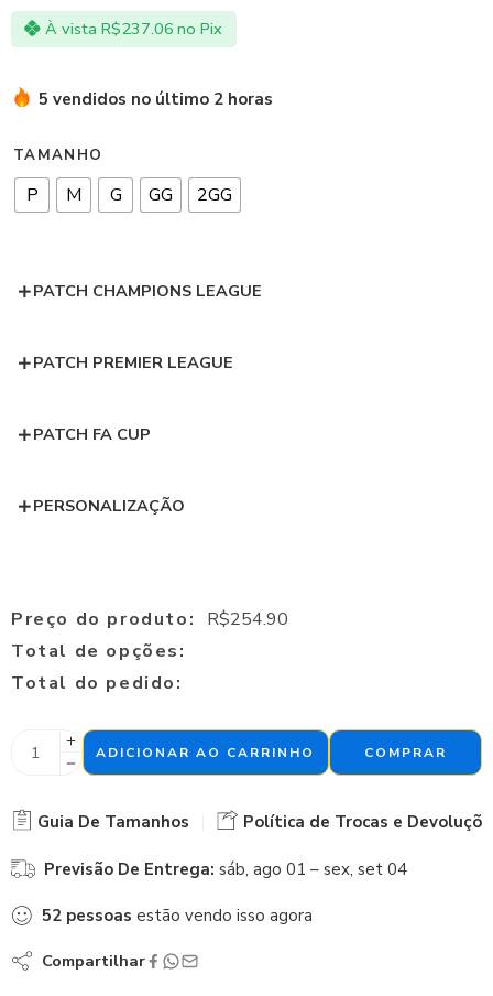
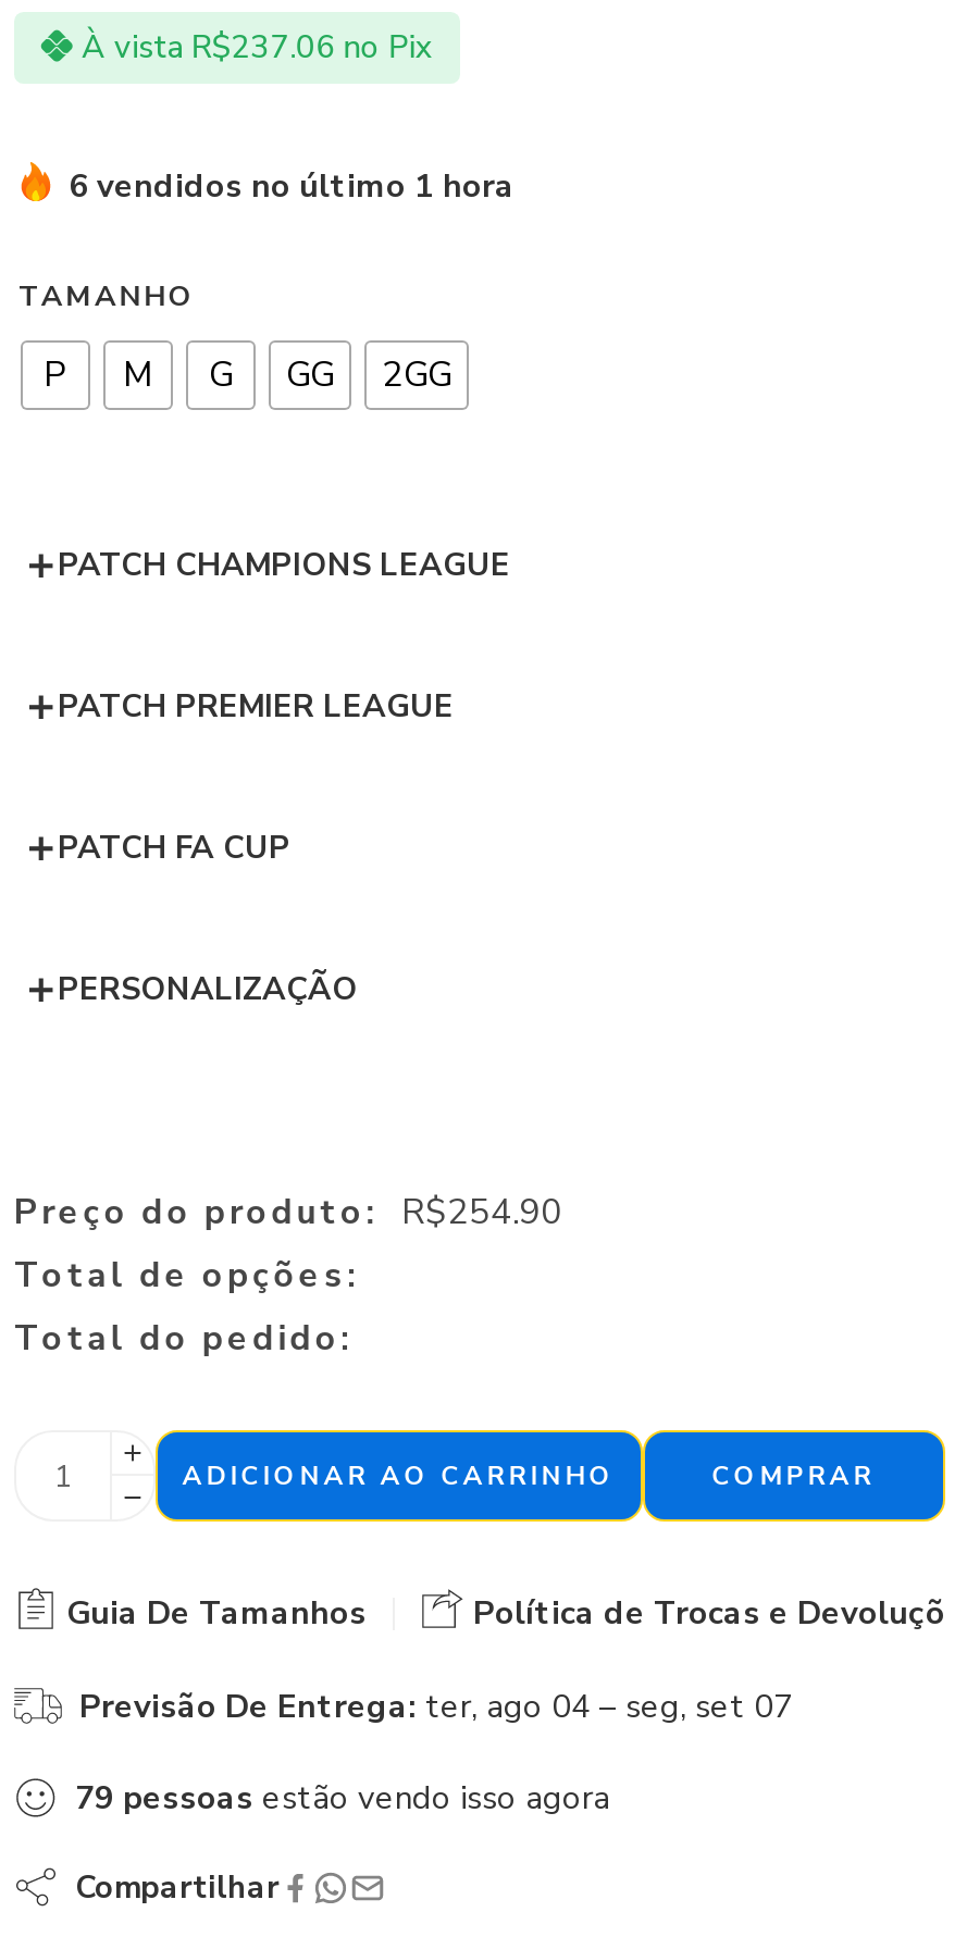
- 5 vendidos no último 2 horas
+ 6 vendidos no último 1 hora

- Previsão De Entrega: sáb, ago 01 – sex, set 04
+ Previsão De Entrega: ter, ago 04 – seg, set 07

- 52 pessoas estão vendo isso agora
+ 79 pessoas estão vendo isso agora
